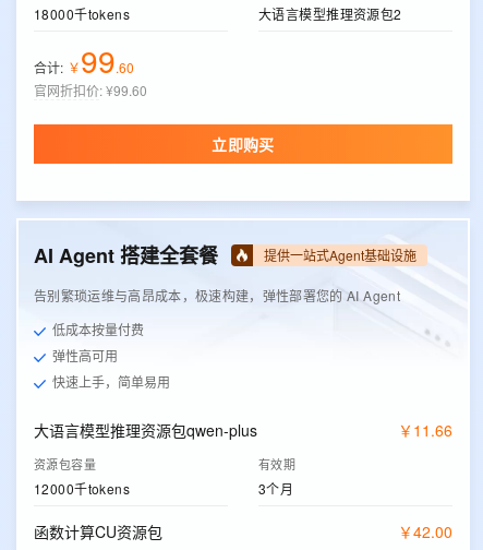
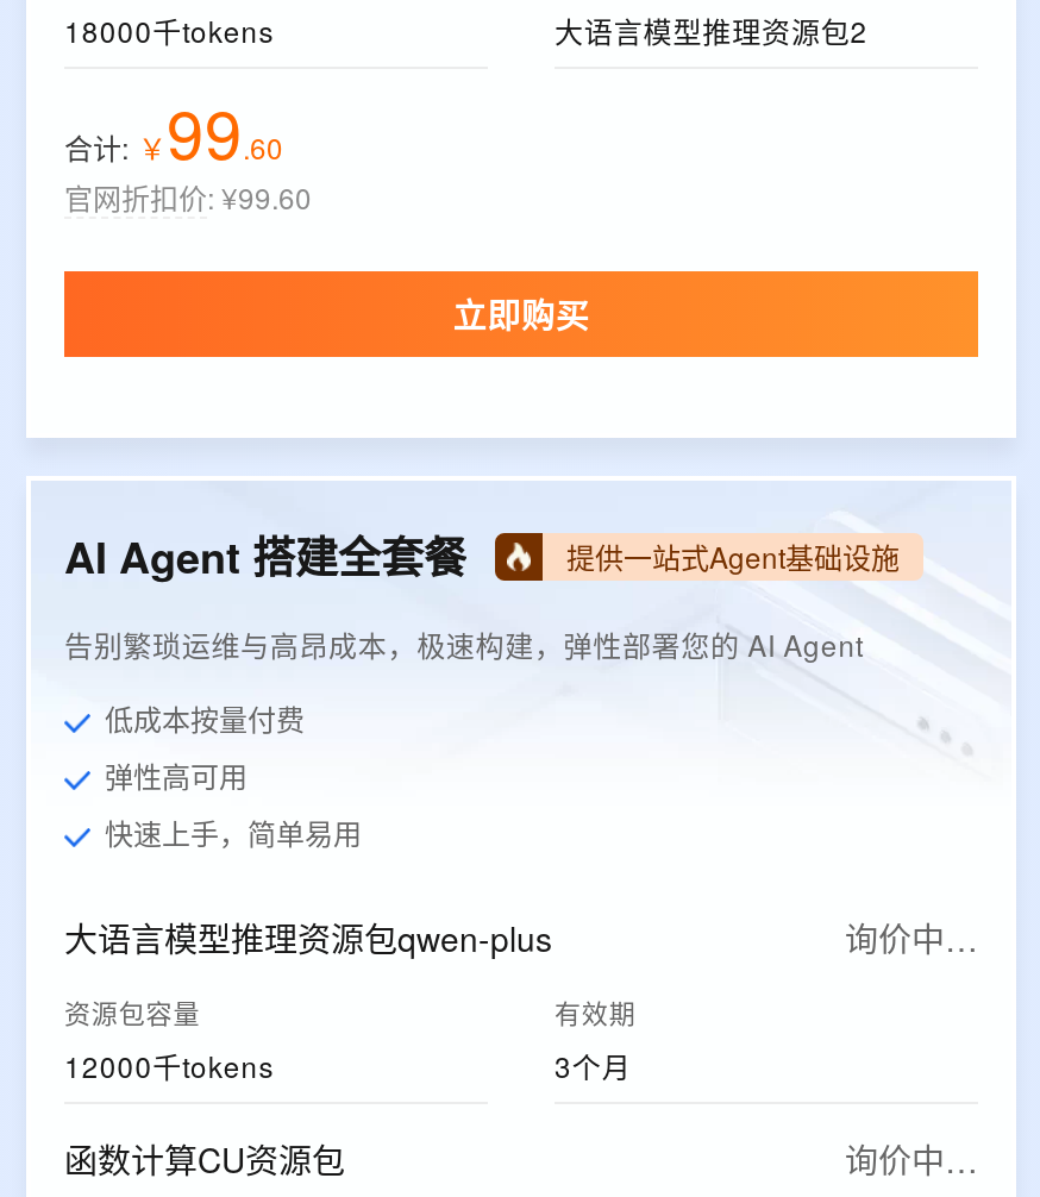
- ￥11. 66
+ 询价中…

- ￥42.00
+ 询价中…
